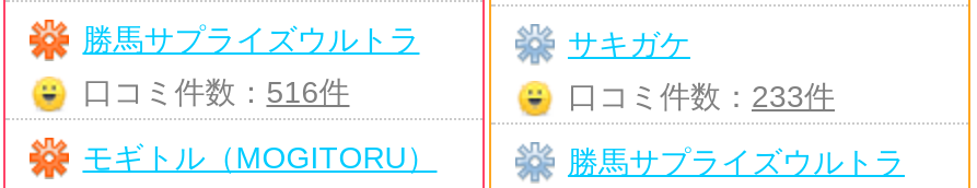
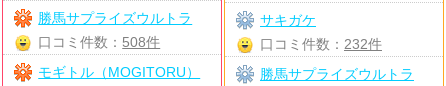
- 口コミ件数：516件
+ 口コミ件数：508件

- 口コミ件数：233件
+ 口コミ件数：232件
